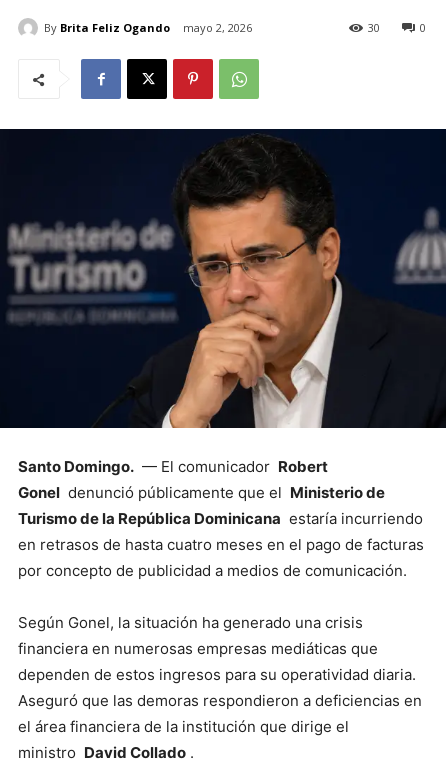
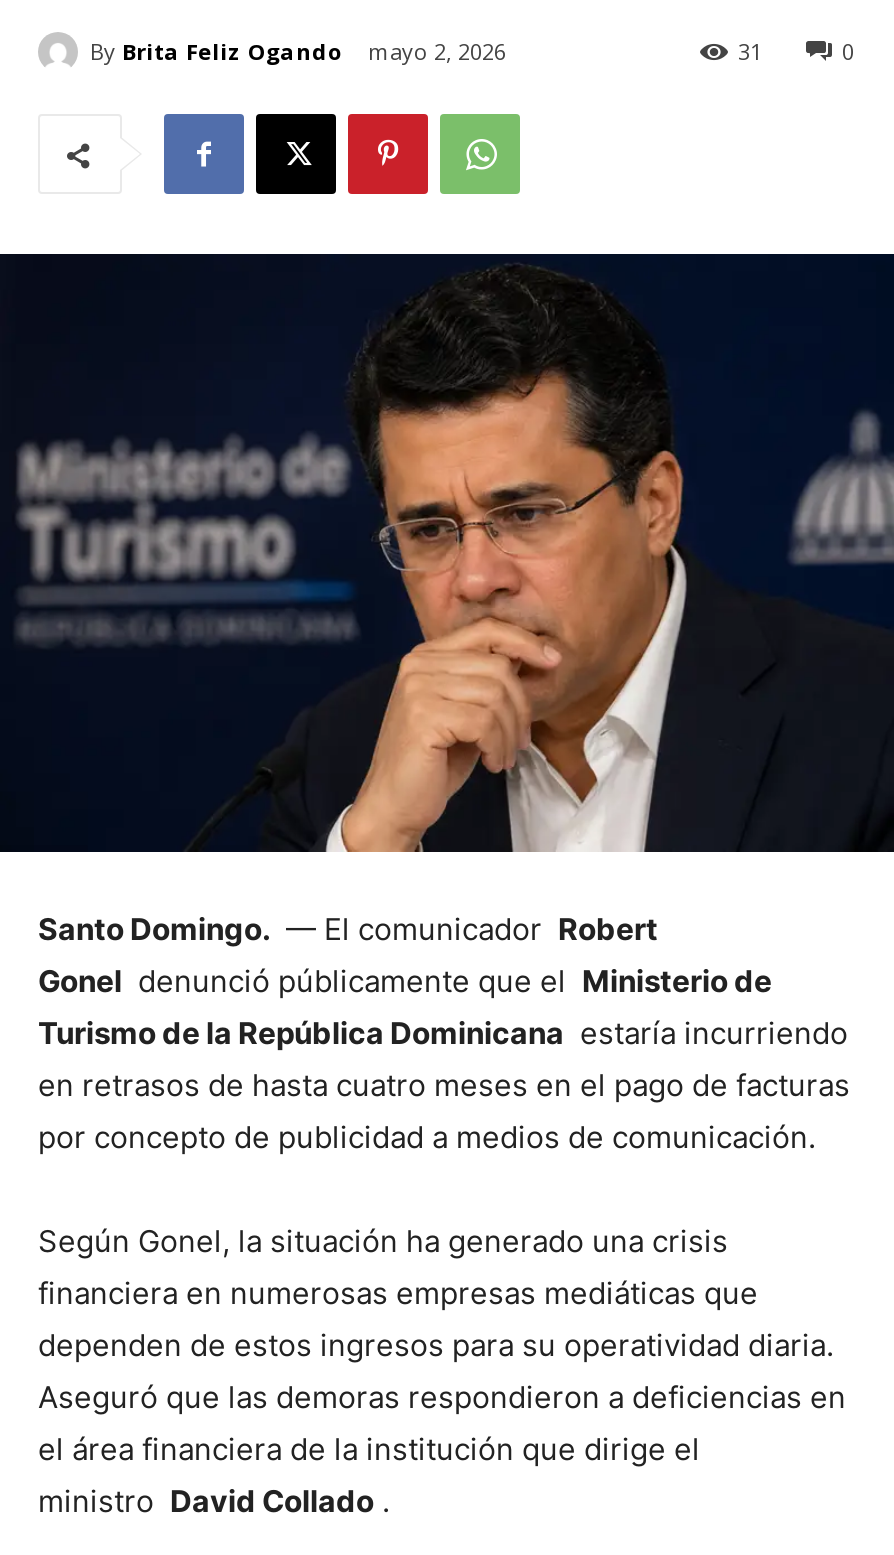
- 30
+ 31
